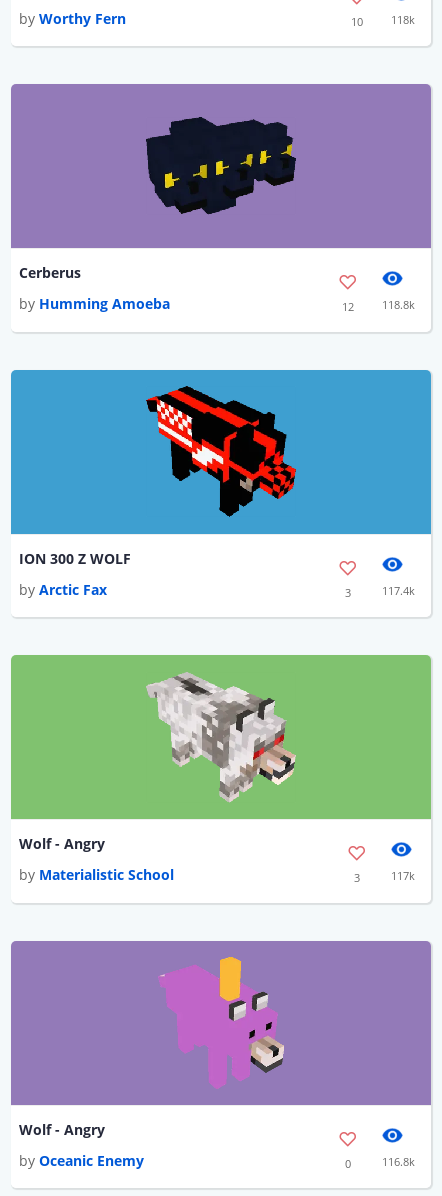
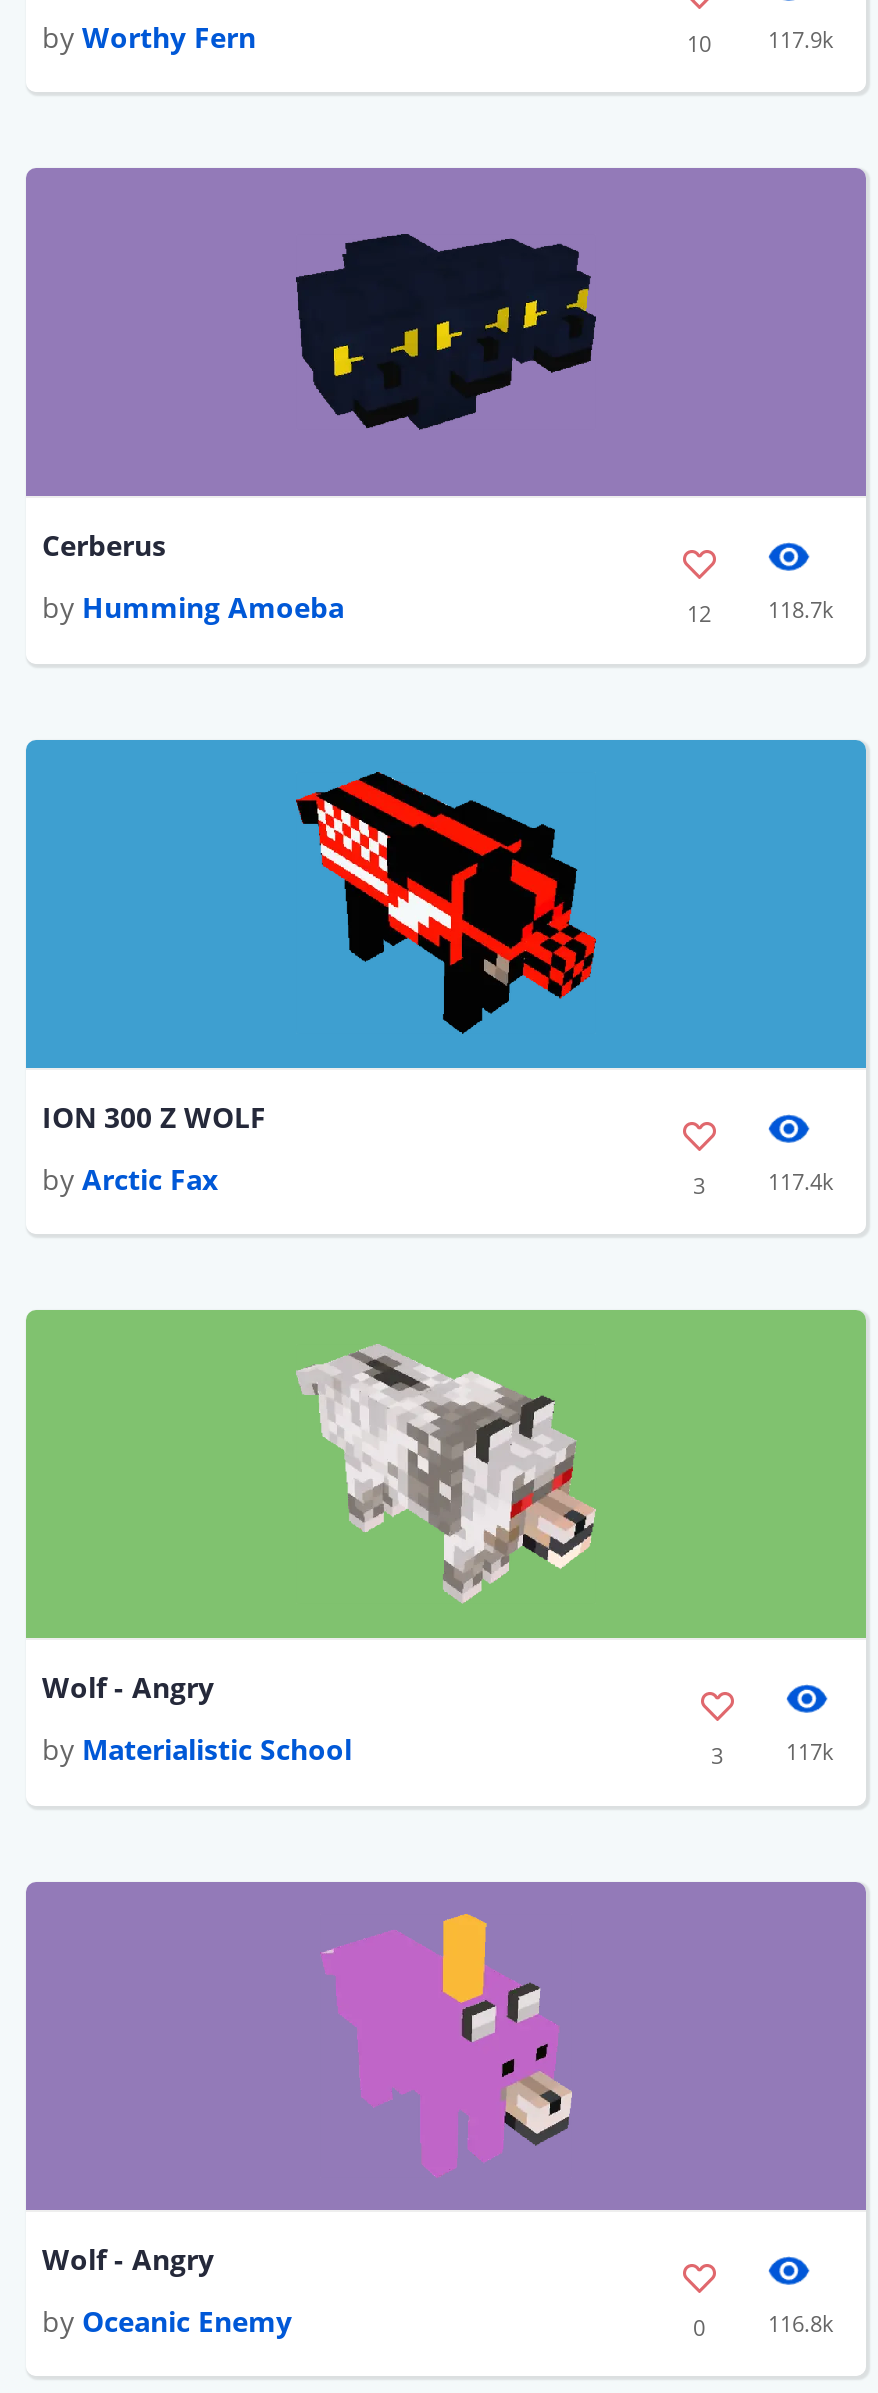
- 10 118k
+ 10 117.9k

- 12 118.8k
+ 12 118.7k
